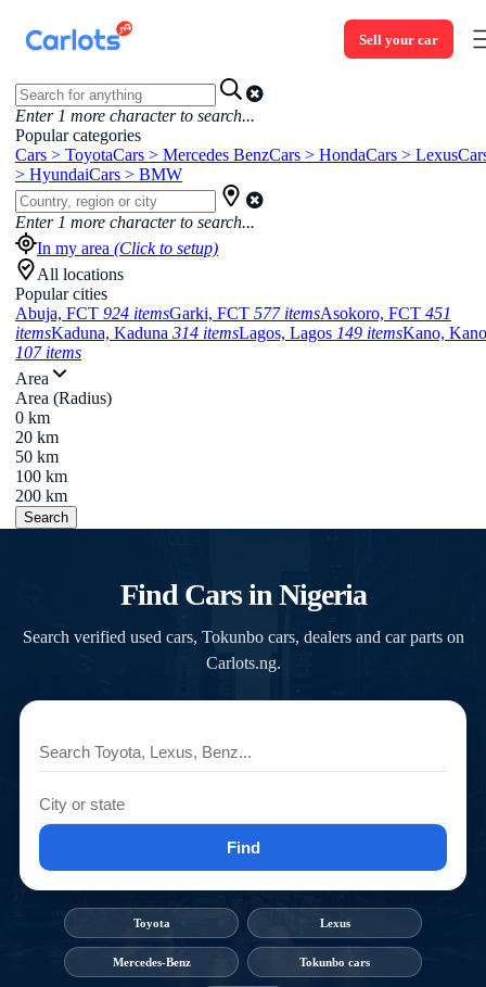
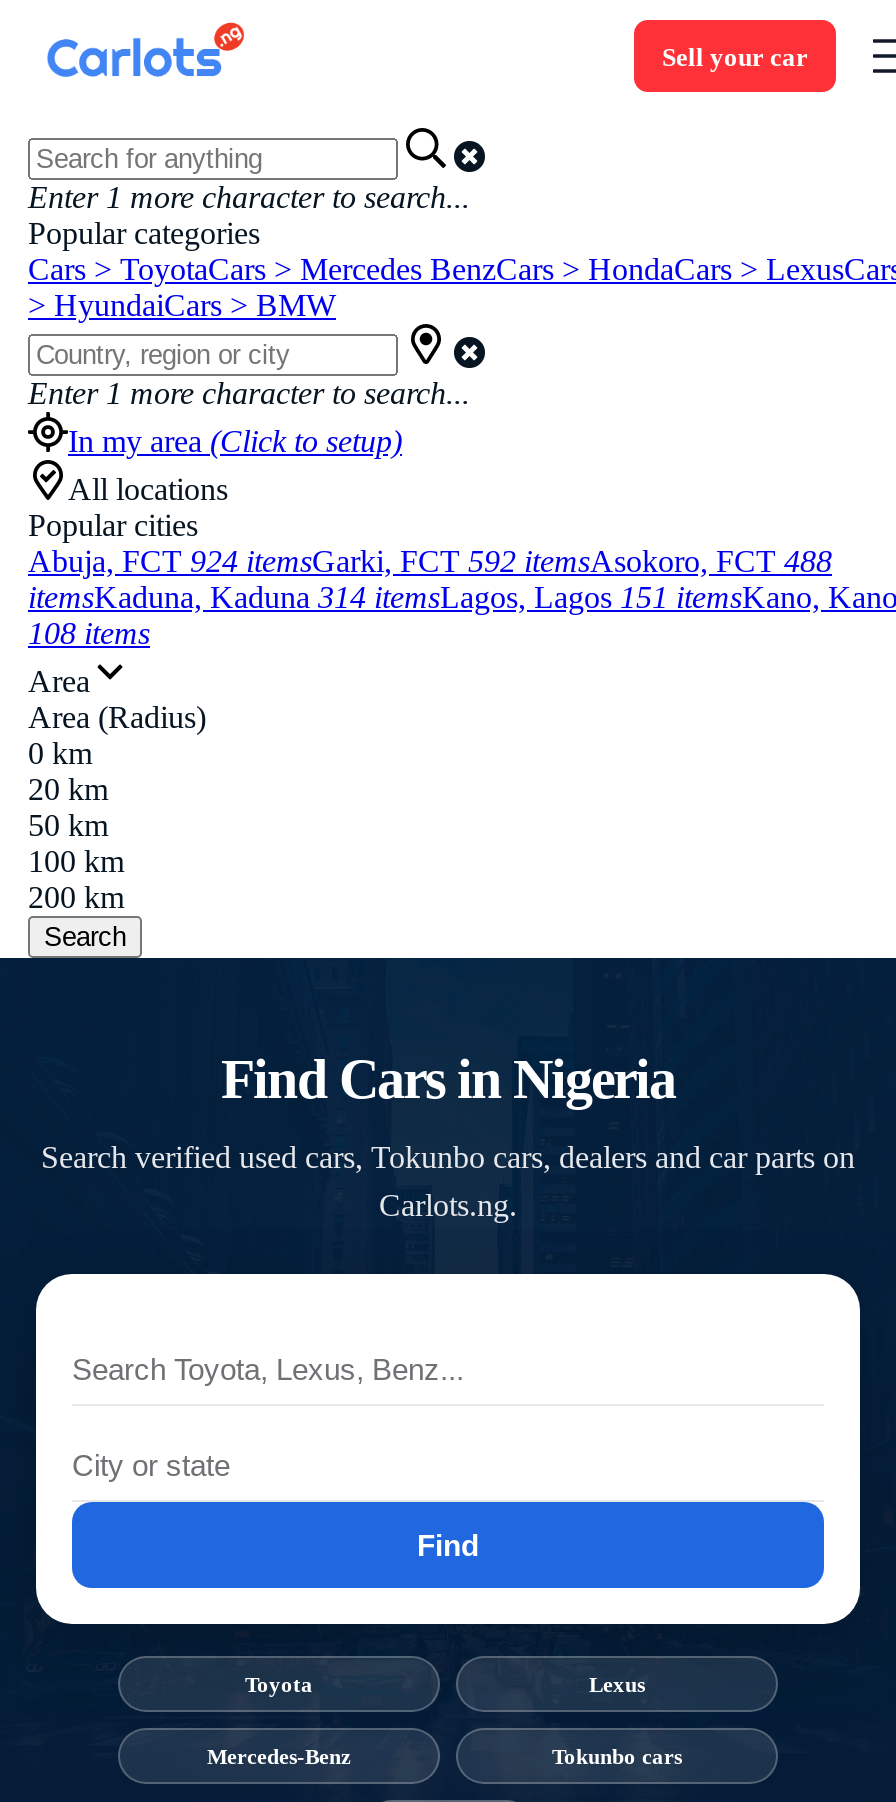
- Abuja, FCT 924 itemsGarki, FCT 577 itemsAsokoro, FCT 451
+ Abuja, FCT 924 itemsGarki, FCT 592 itemsAsokoro, FCT 488

- itemsKaduna, Kaduna 314 itemsLagos, Lagos 149 itemsKano, Kano
+ itemsKaduna, Kaduna 314 itemsLagos, Lagos 151 itemsKano, Kano

- 107 items
+ 108 items
